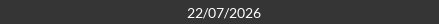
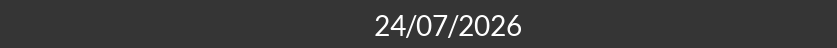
- 22/07/2026
+ 24/07/2026
